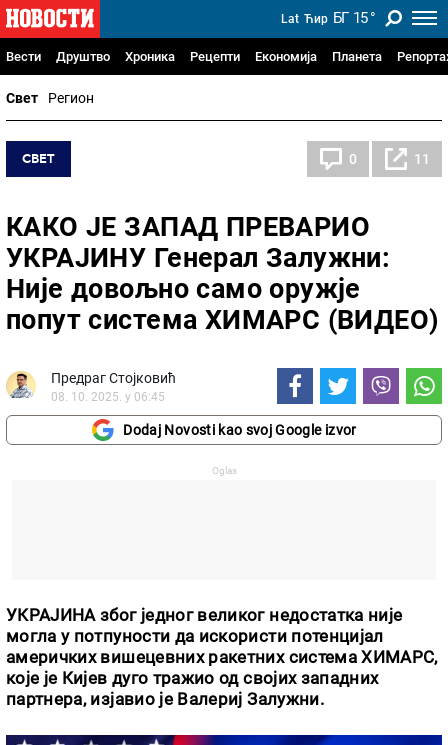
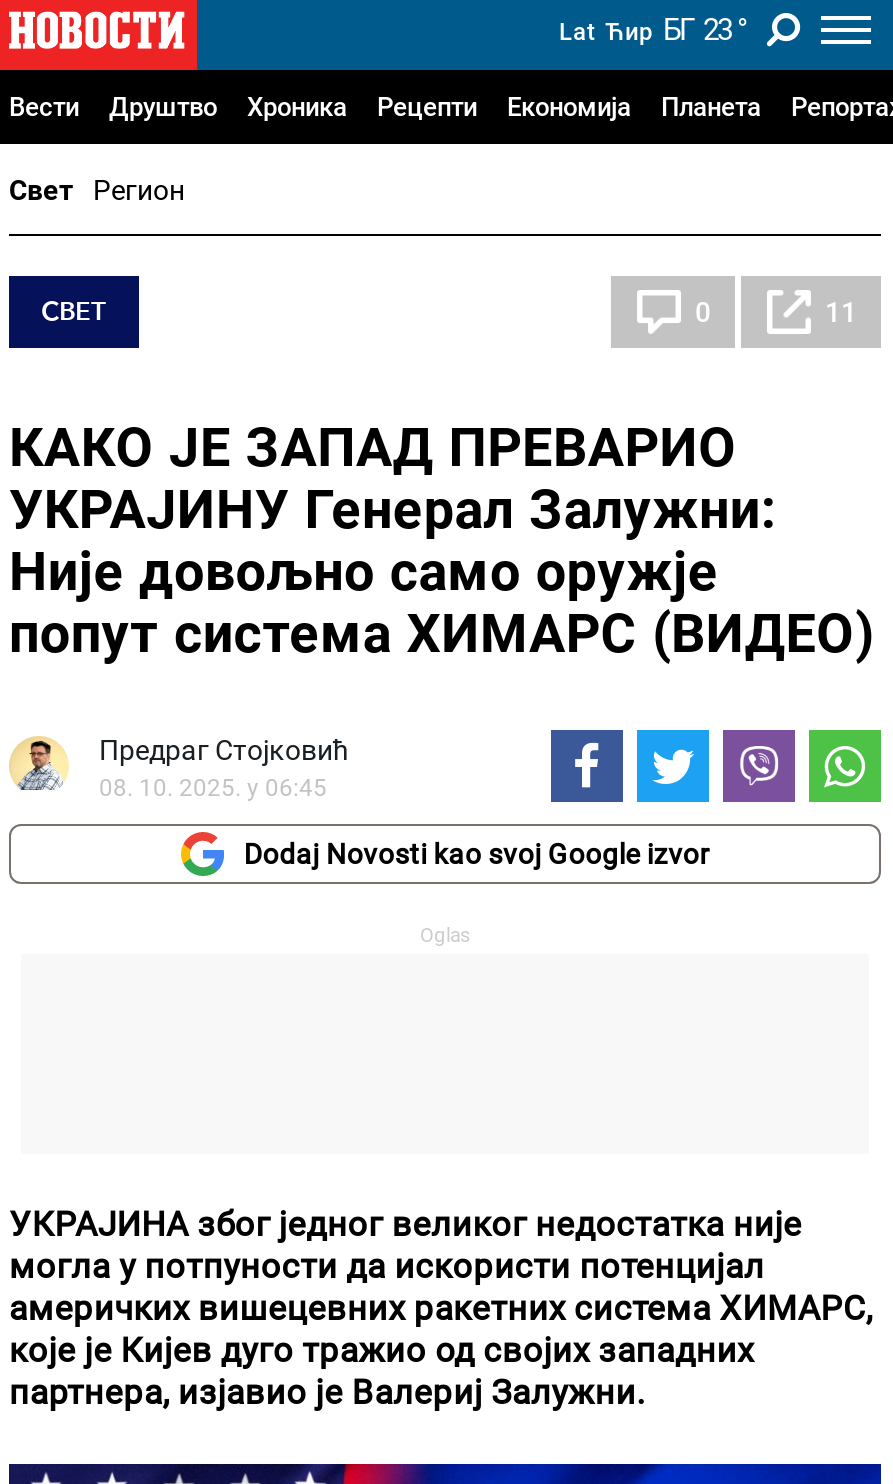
- Lat Ћир БГ 15 °
+ Lat Ћир БГ 23 °
